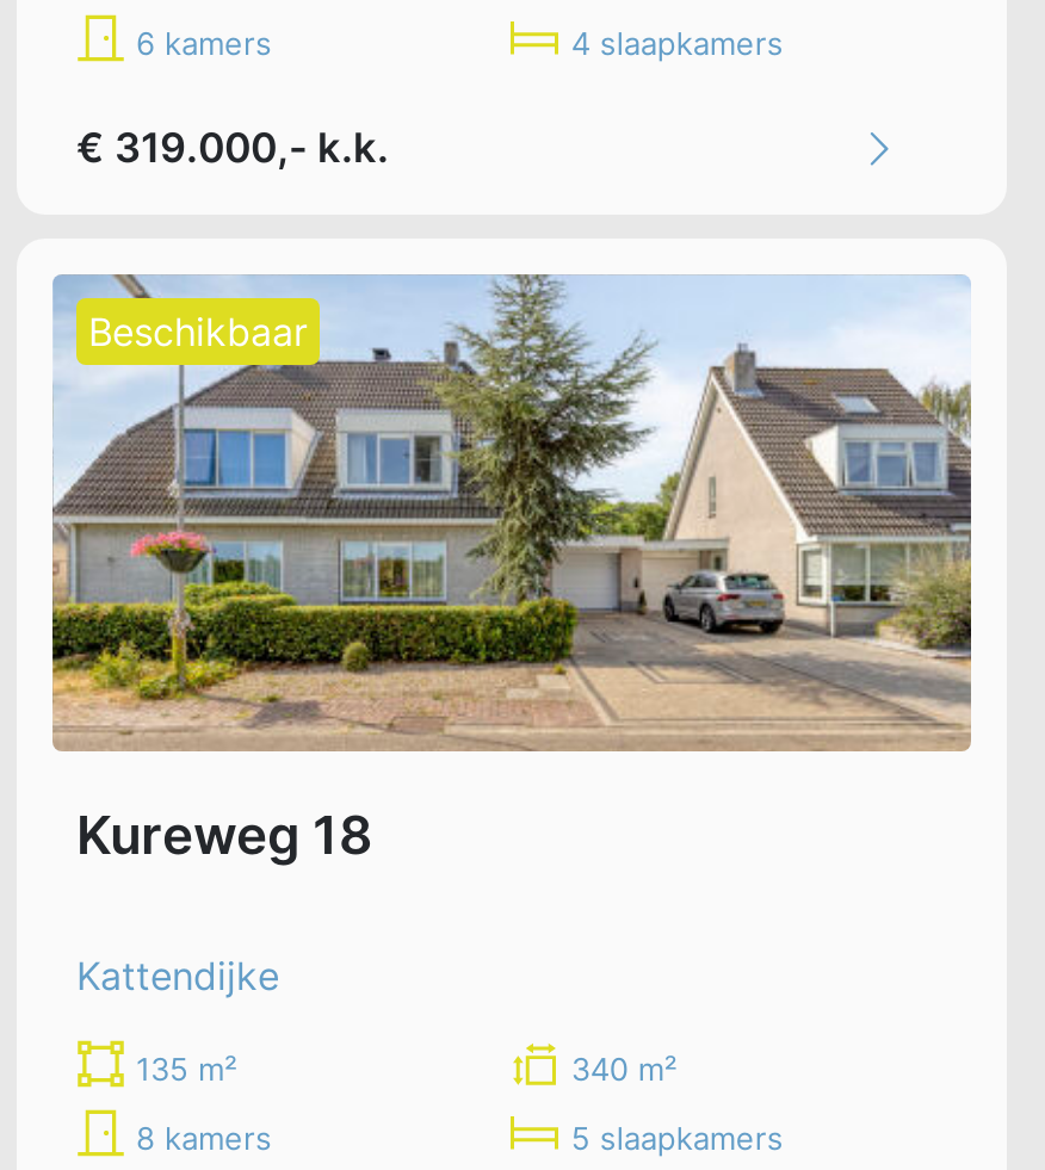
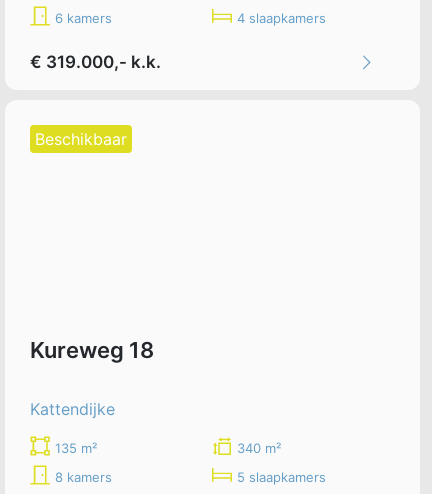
- [image]
